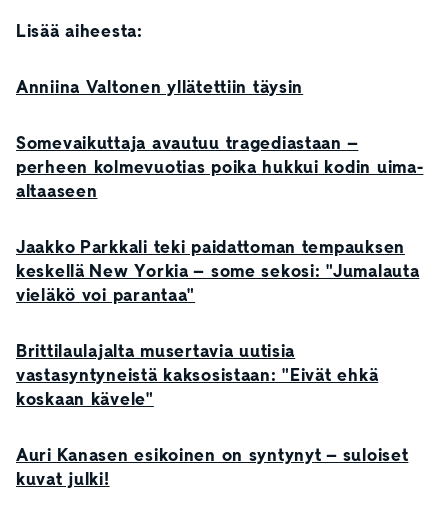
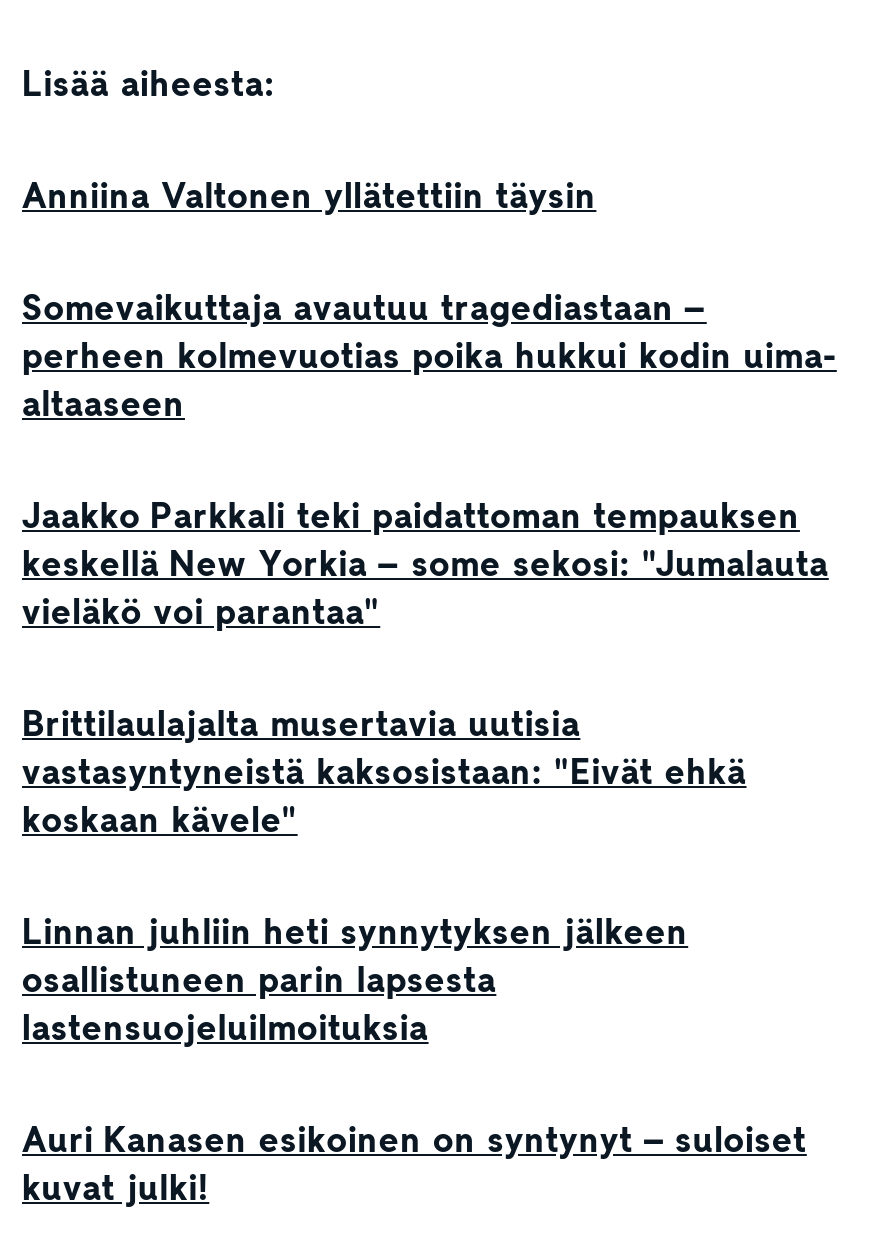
+ Linnan juhliin heti synnytyksen jälkeen
+ osallistuneen parin lapsesta
+ lastensuojeluilmoituksia
